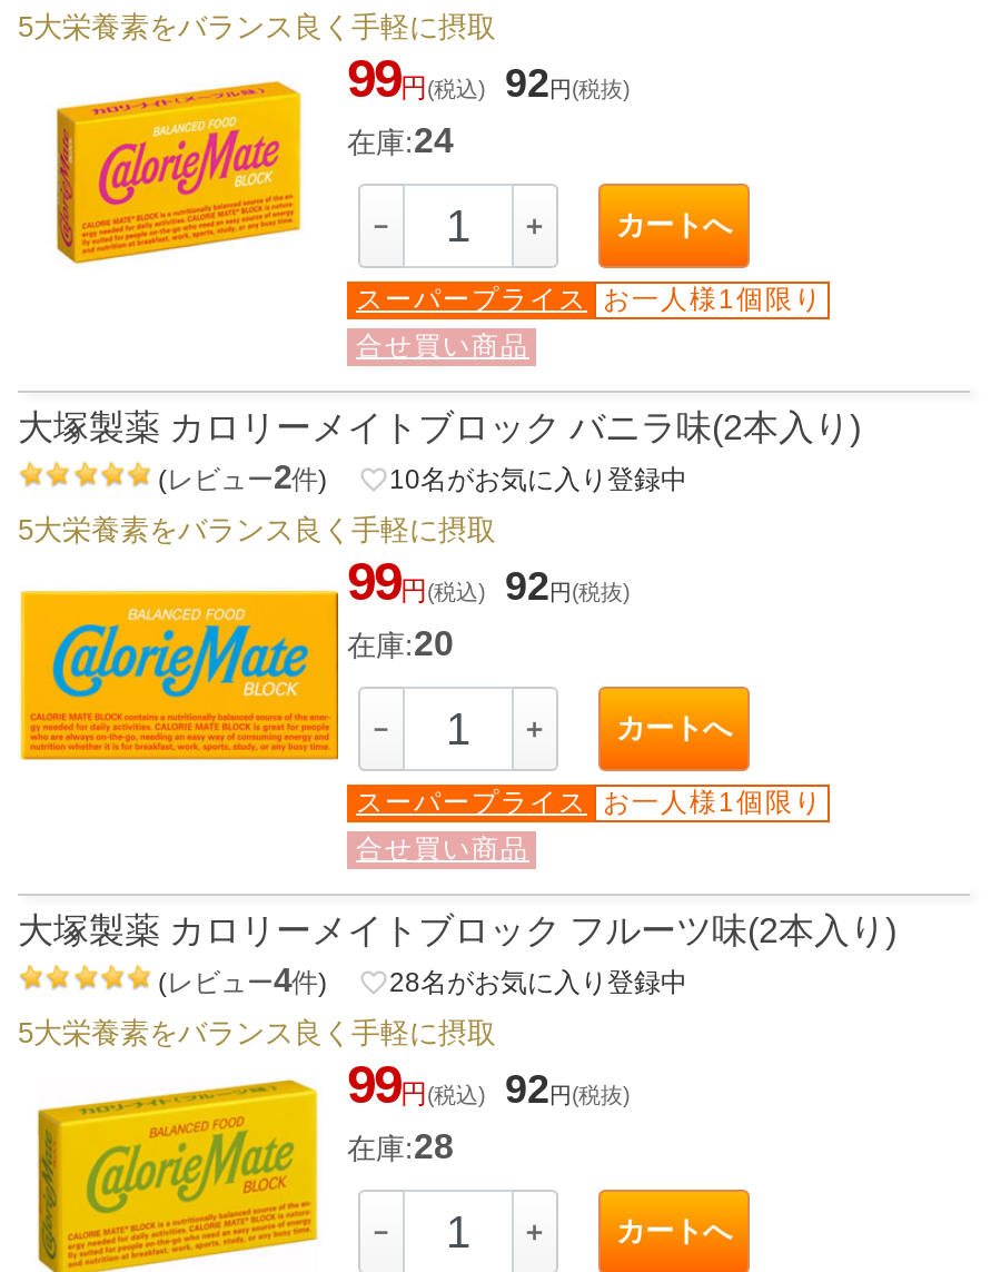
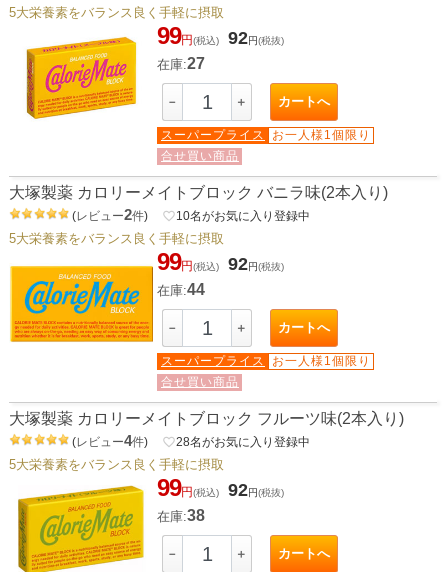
- 在庫:24
+ 在庫:27

- 在庫:20
+ 在庫:44

- 在庫:28
+ 在庫:38
